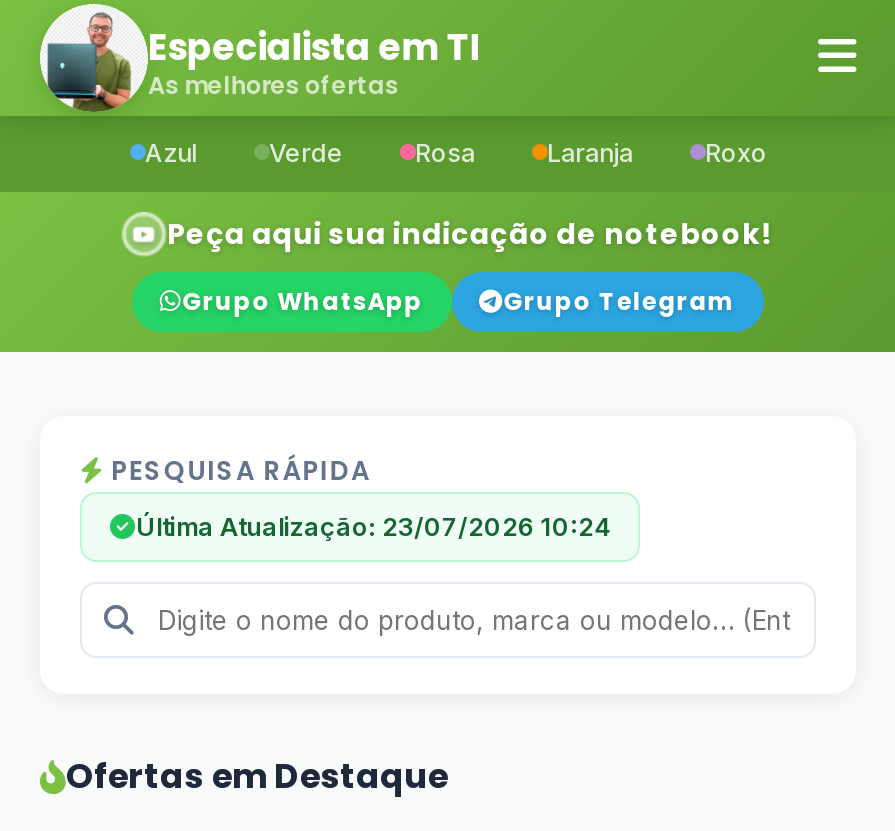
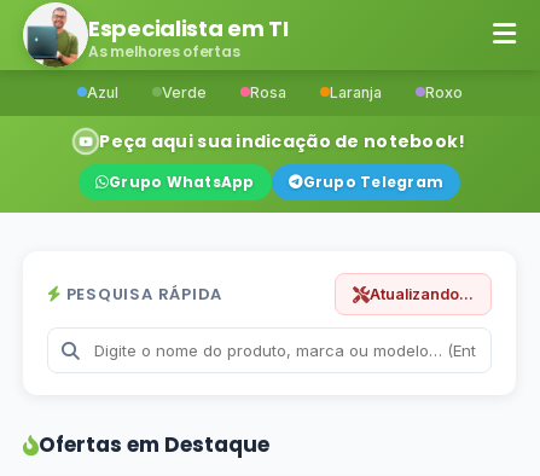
- Última Atualização: 23/07/2026 10:24
+ Atualizando...
